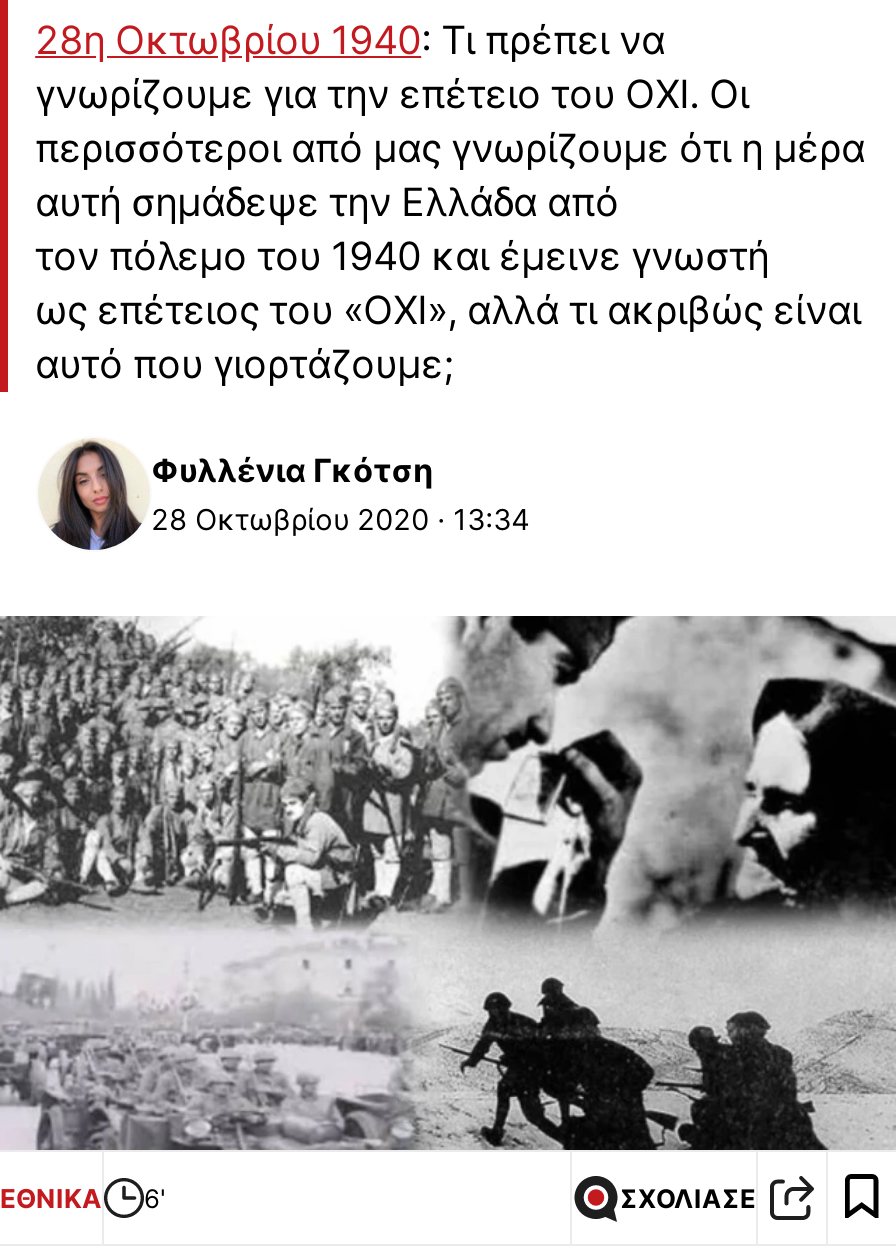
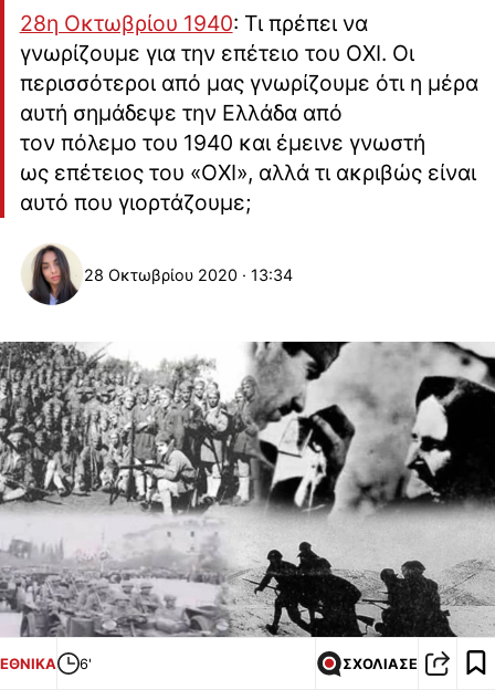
- Φυλλένια Γκότση
